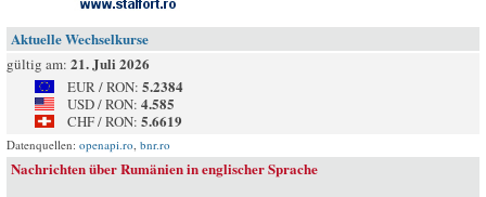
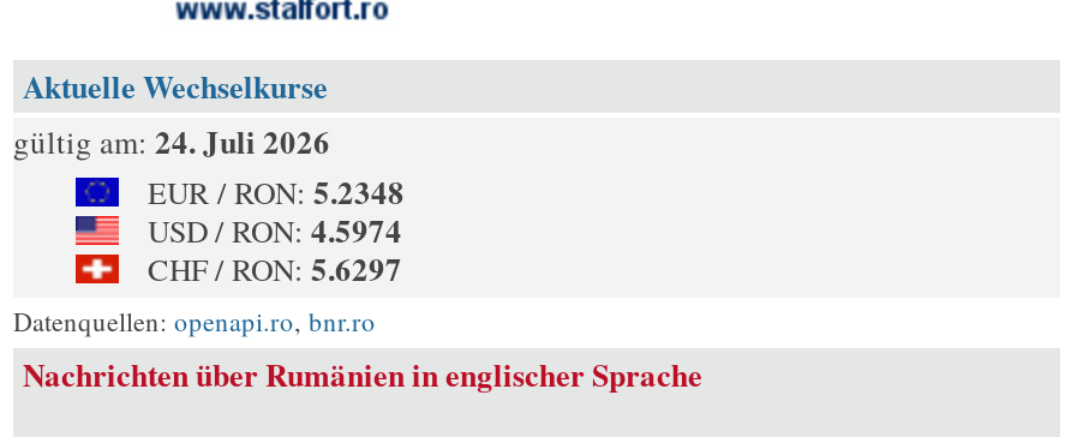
- gültig am: 21. Juli 2026
+ gültig am: 24. Juli 2026

- EUR / RON: 5.2384
+ EUR / RON: 5.2348

- USD / RON: 4.585
+ USD / RON: 4.5974

- CHF / RON: 5.6619
+ CHF / RON: 5.6297
